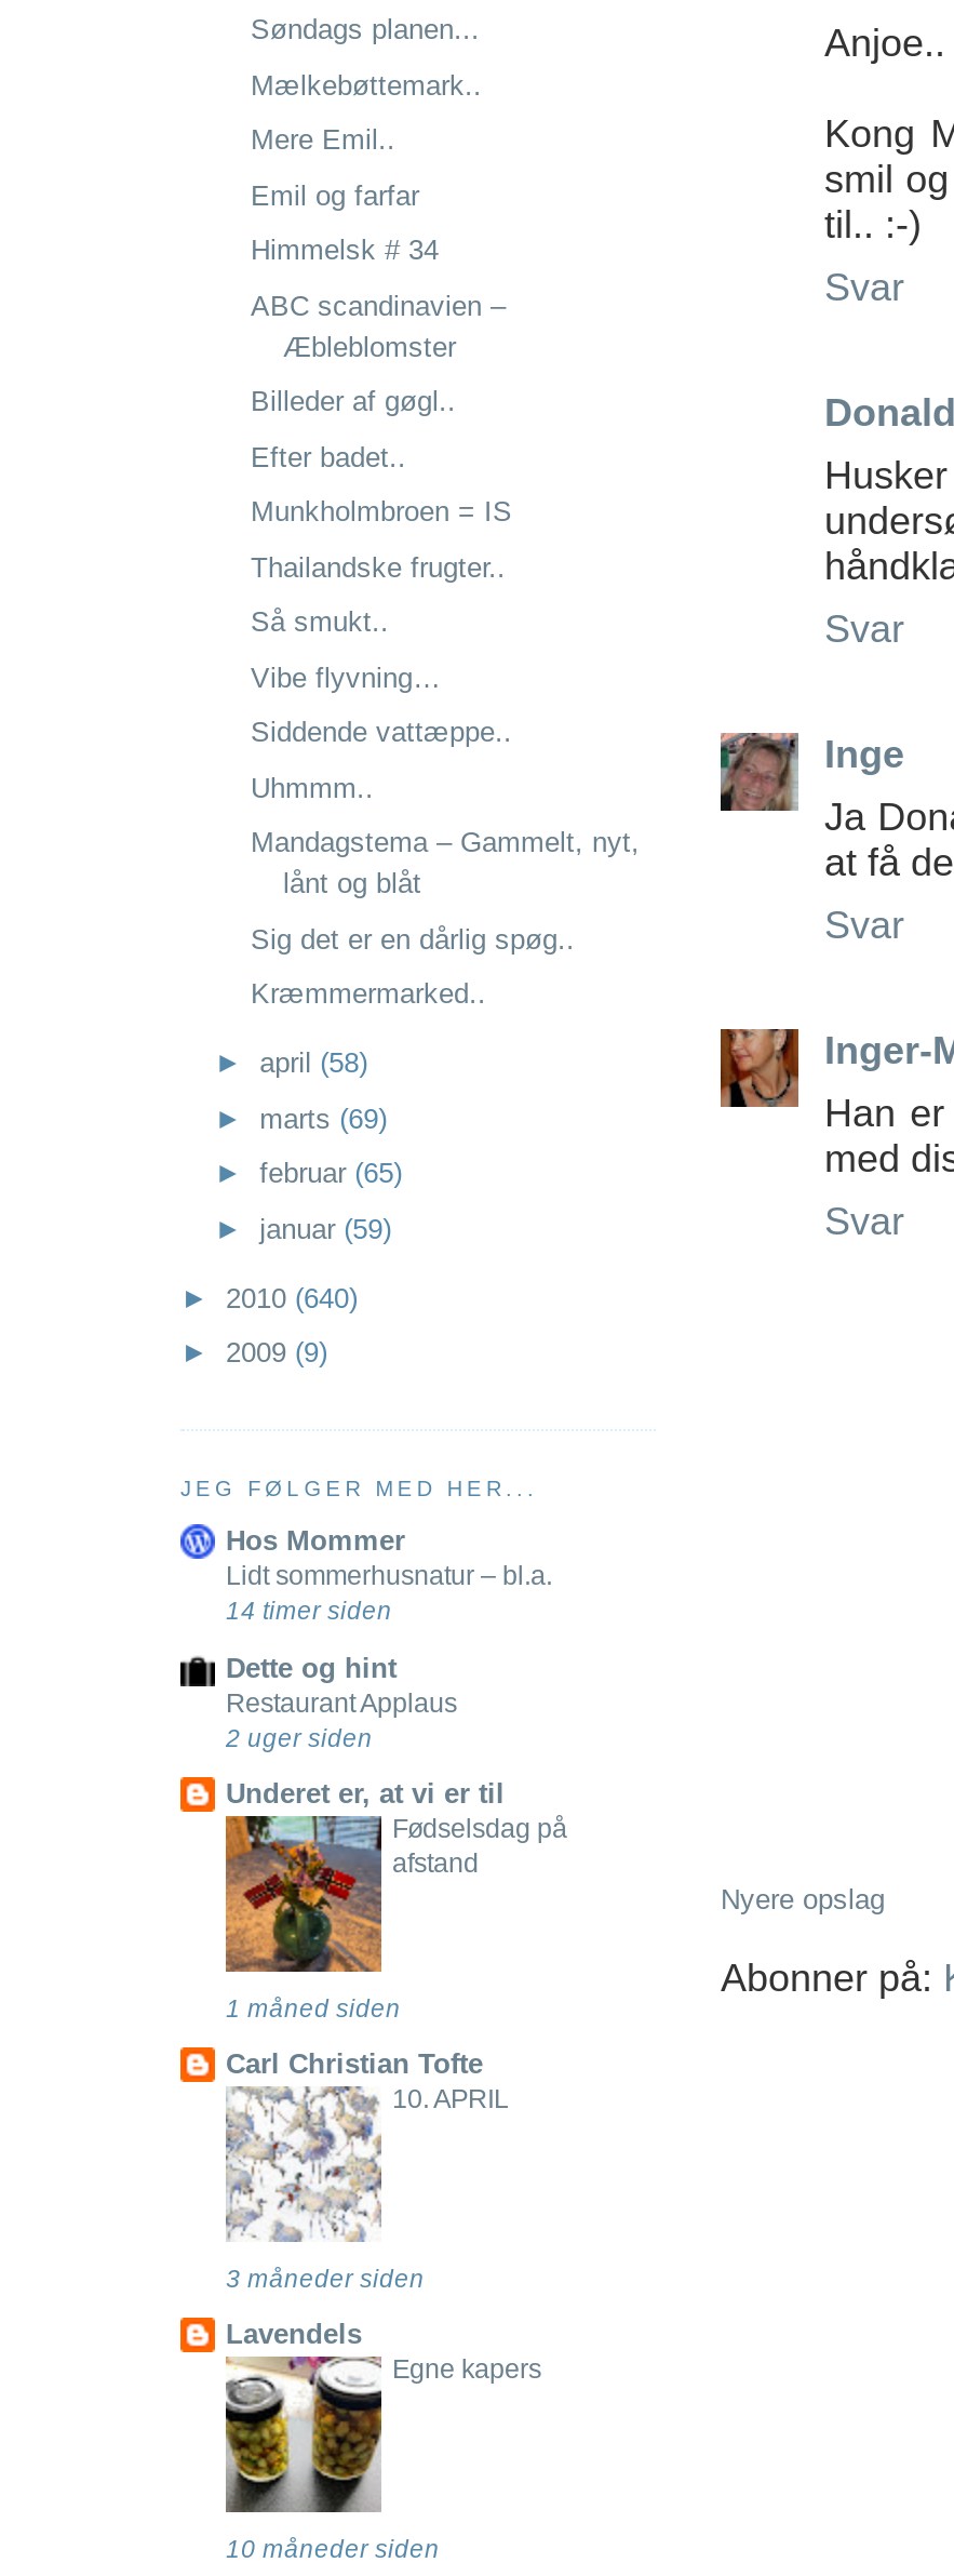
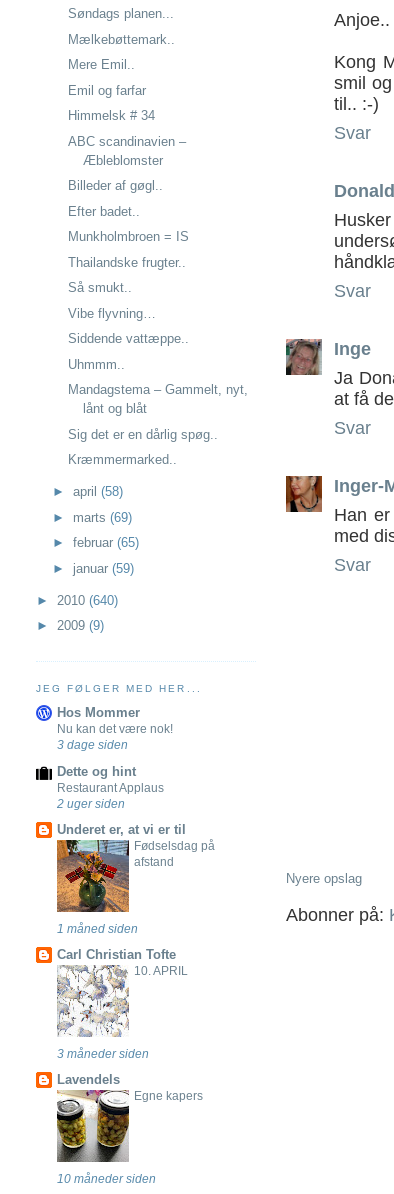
- Lidt sommerhusnatur – bl.a.
- 14 timer siden
+ Nu kan det være nok!
+ 3 dage siden
